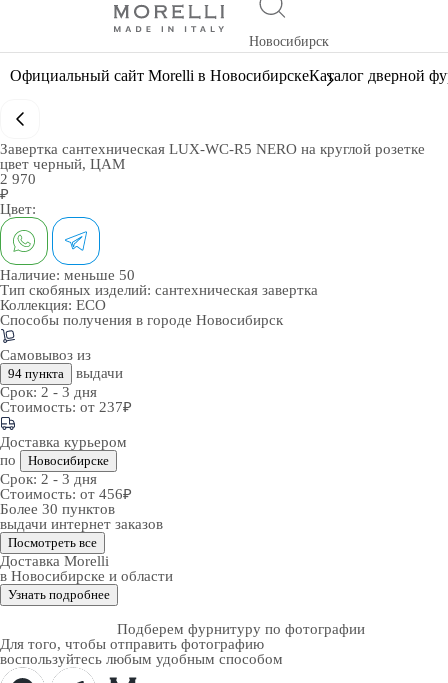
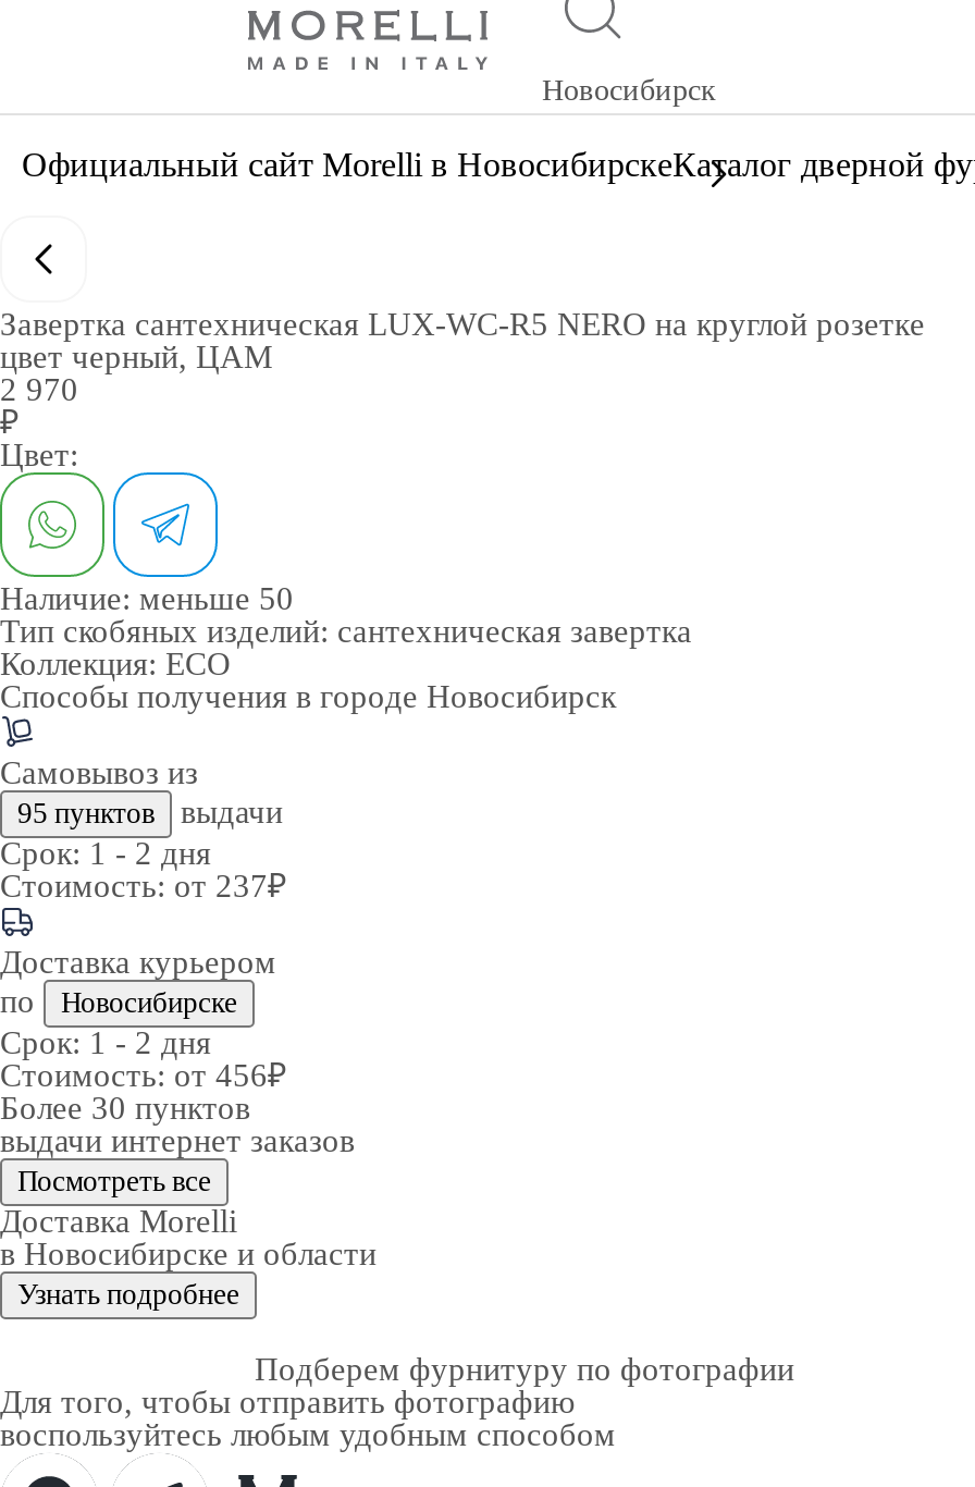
- 94 пункта выдачи
+ 95 пунктов выдачи

- Срок:2 - 3 дня
+ Срок:1 - 2 дня

- Срок:2 - 3 дня
+ Срок:1 - 2 дня
